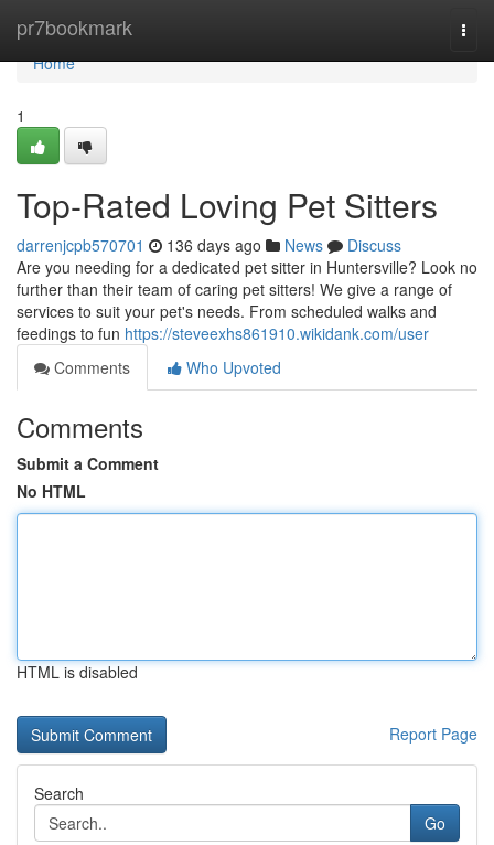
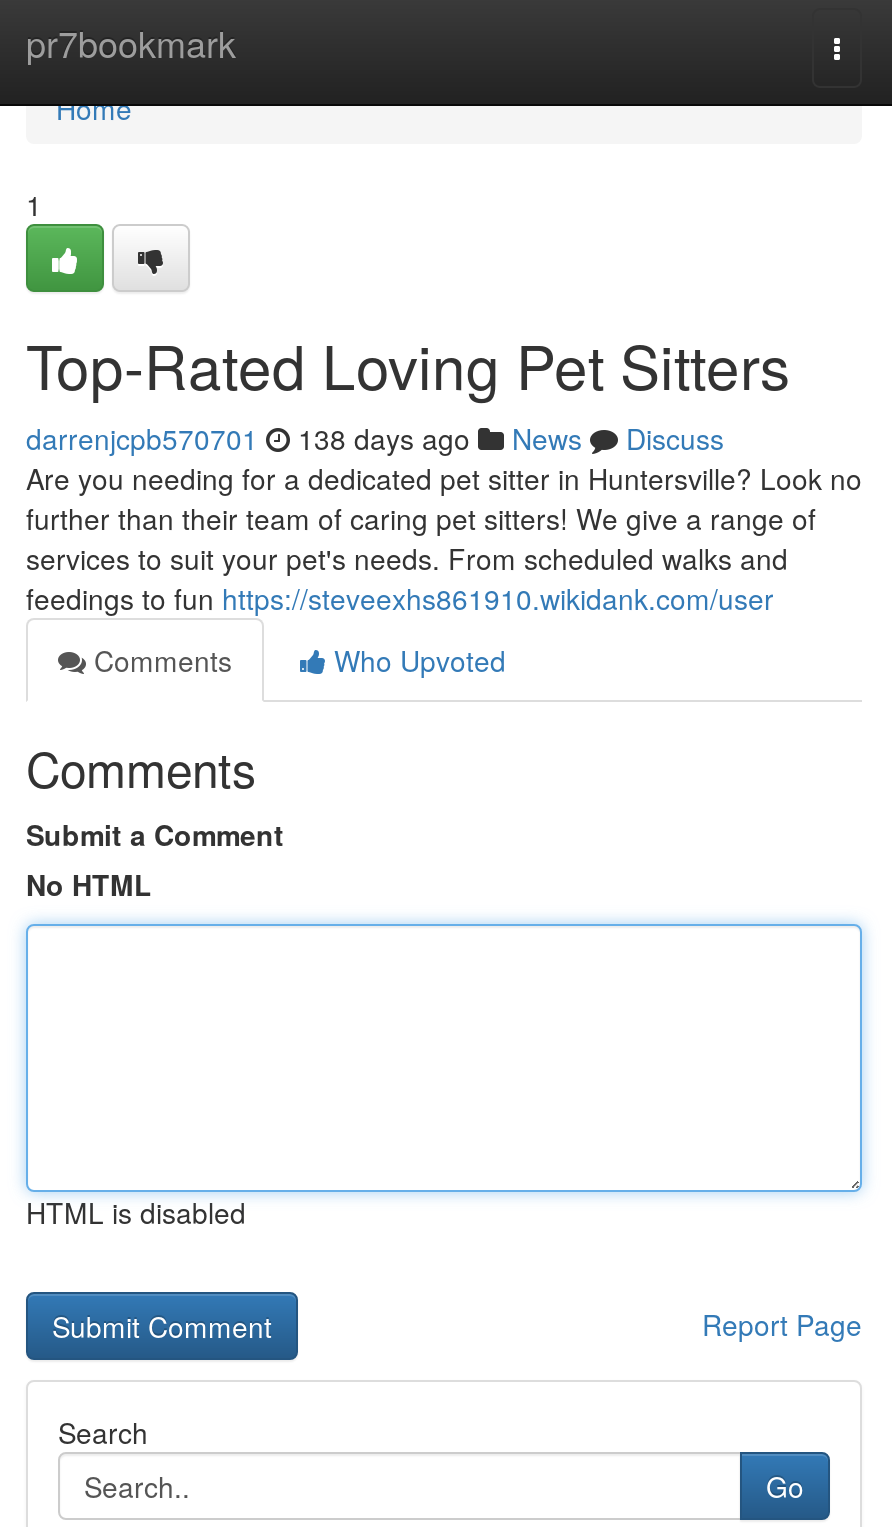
- darrenjcpb570701 136 days ago News Discuss
+ darrenjcpb570701 138 days ago News Discuss
